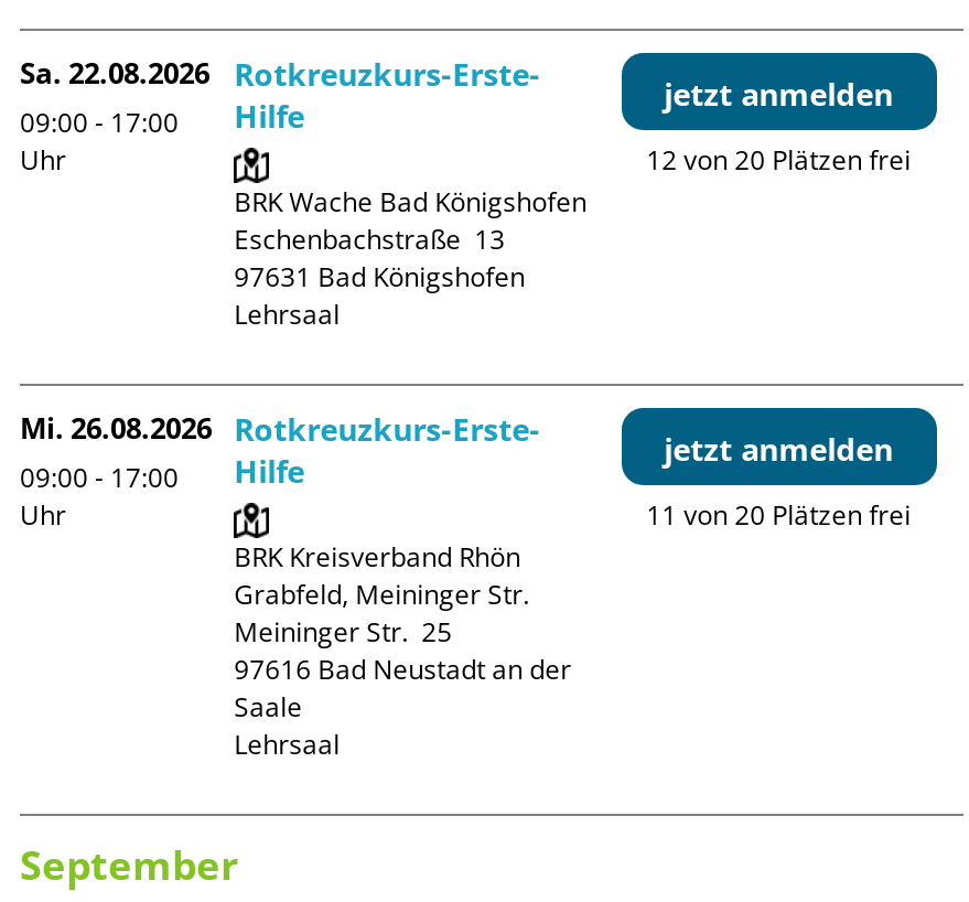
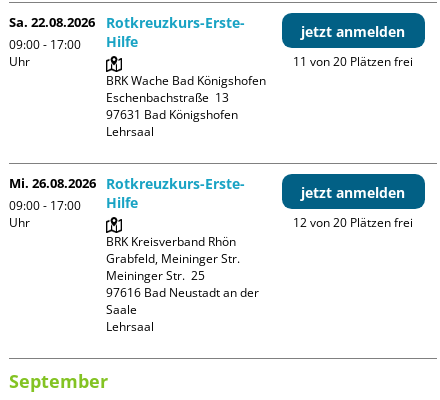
moved down: 12 von 20 Plätzen frei

moved up: 11 von 20 Plätzen frei
